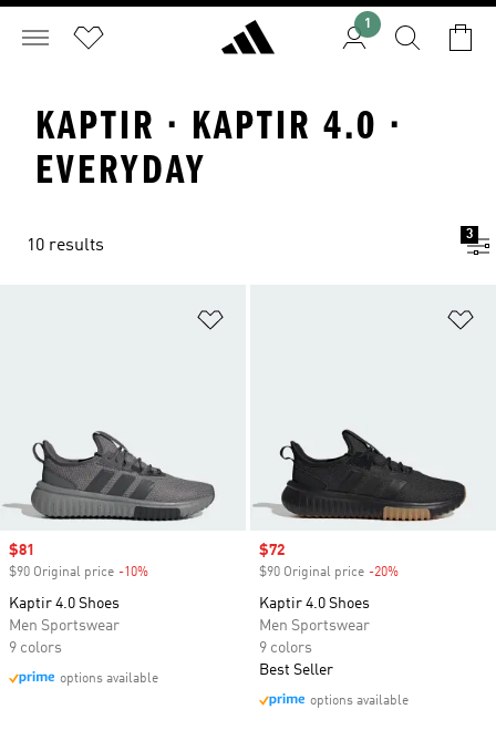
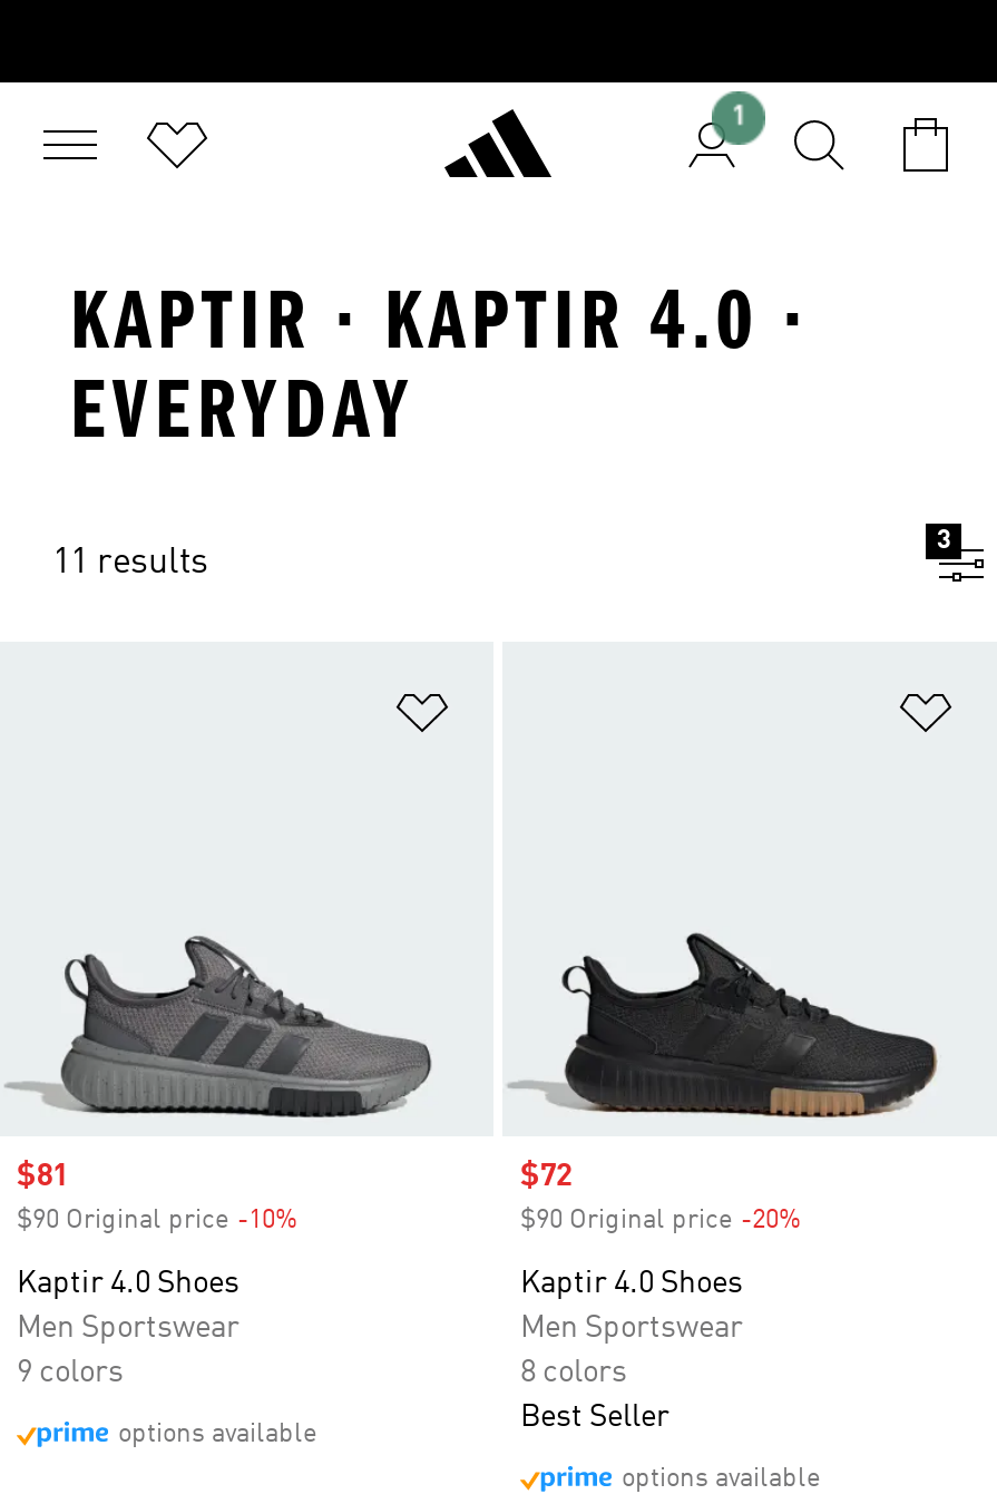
- 10 results
+ 11 results

- 9 colors
+ 8 colors
